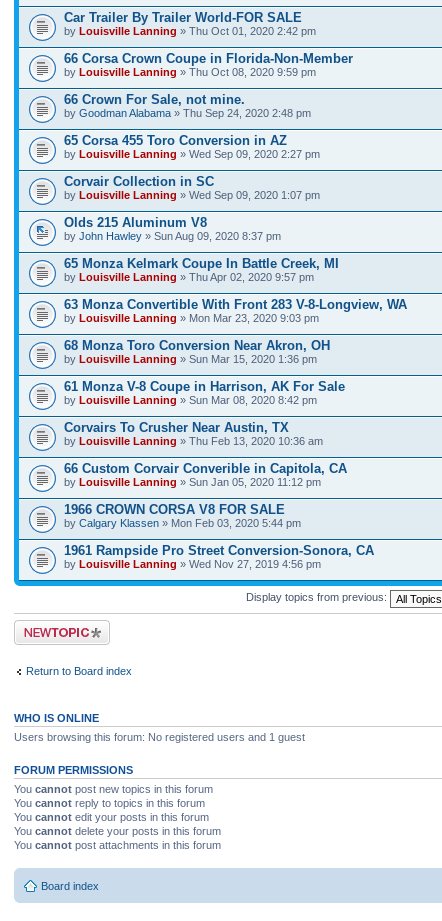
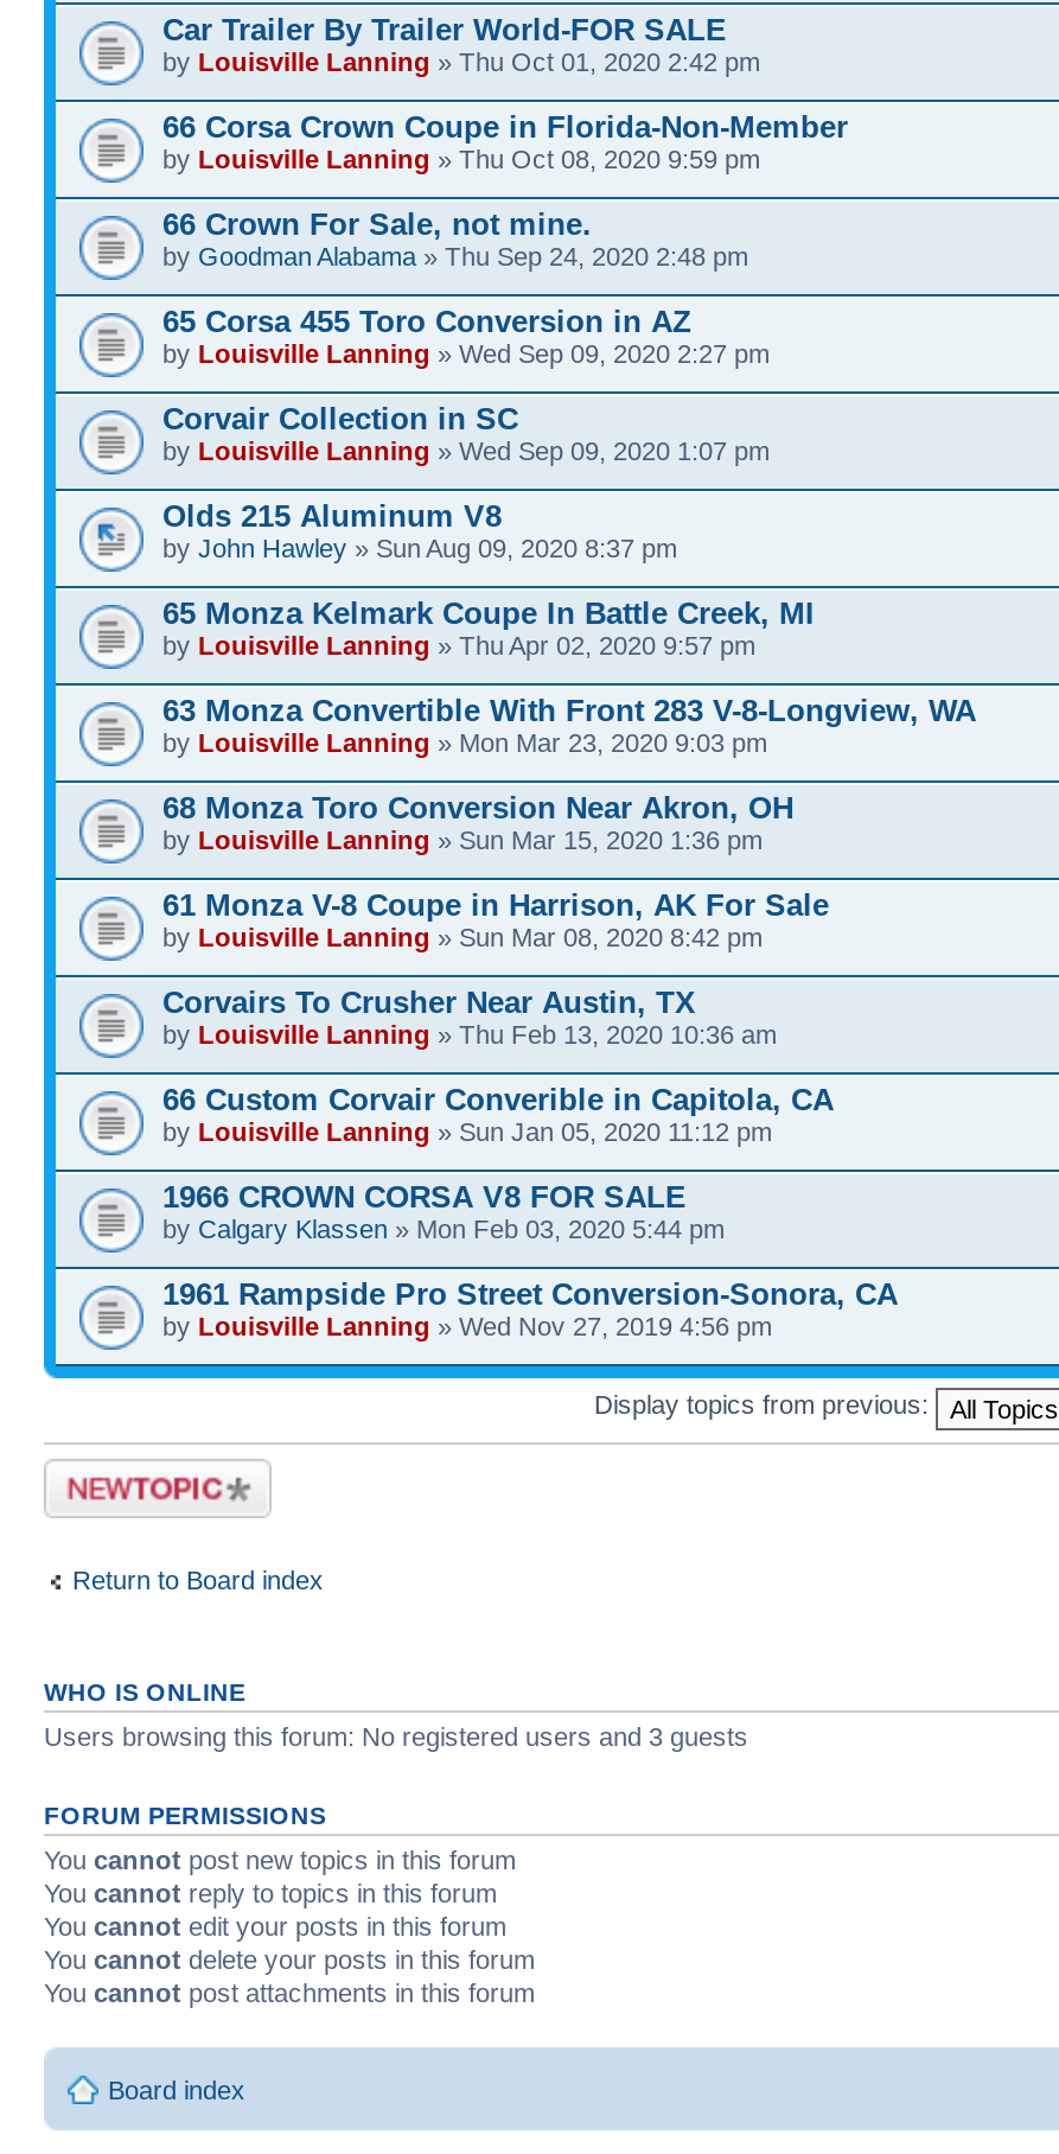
- Users browsing this forum: No registered users and 1 guest
+ Users browsing this forum: No registered users and 3 guests
